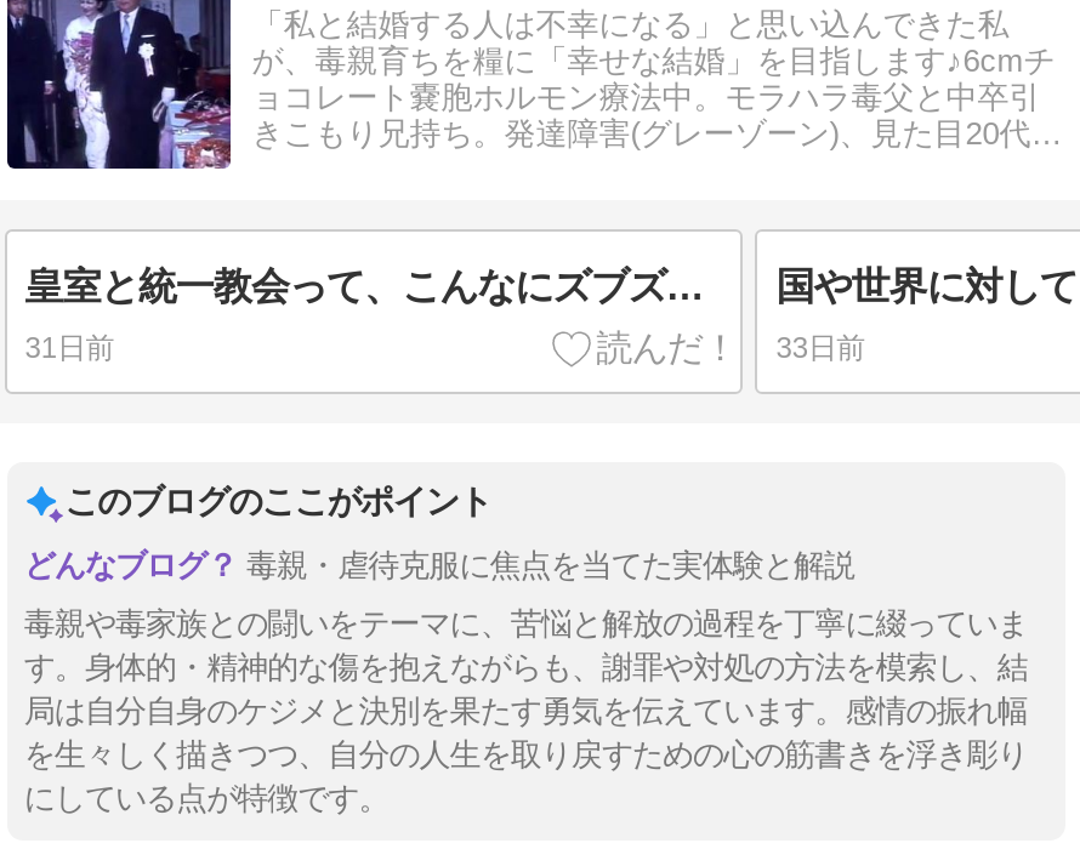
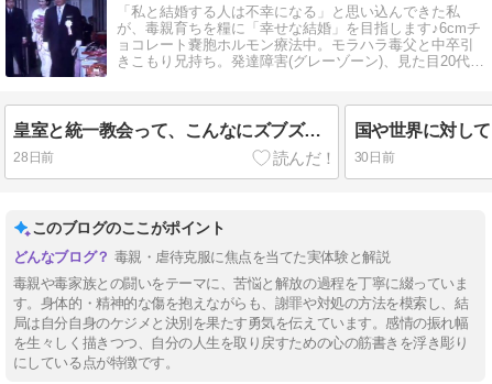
- 31日前
+ 28日前

- 33日前
+ 30日前
